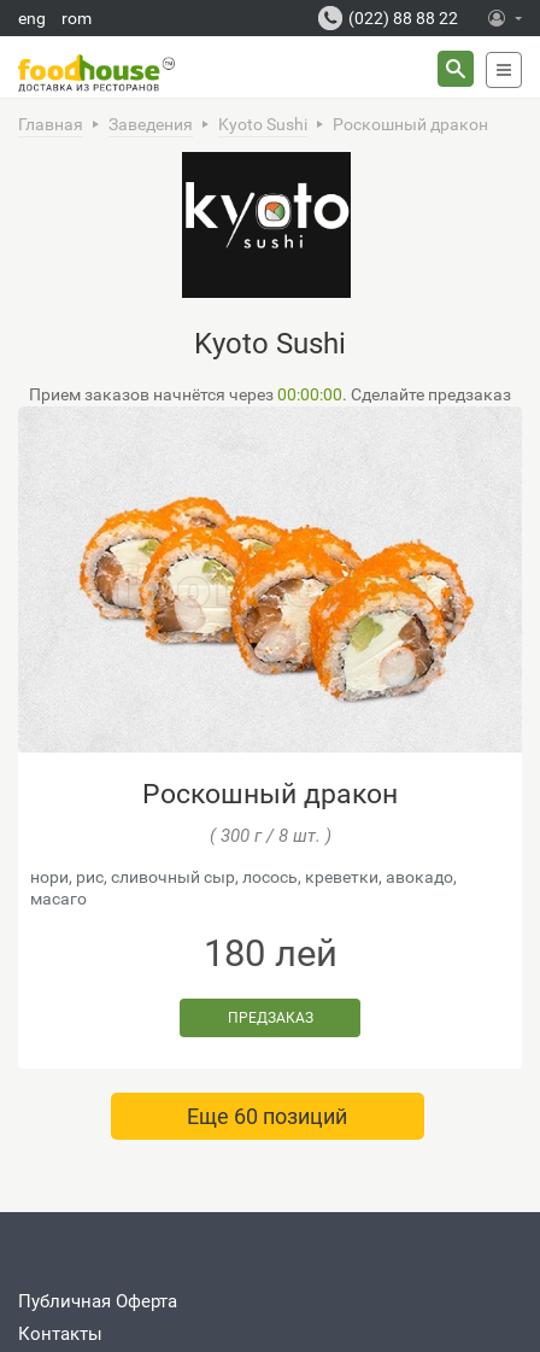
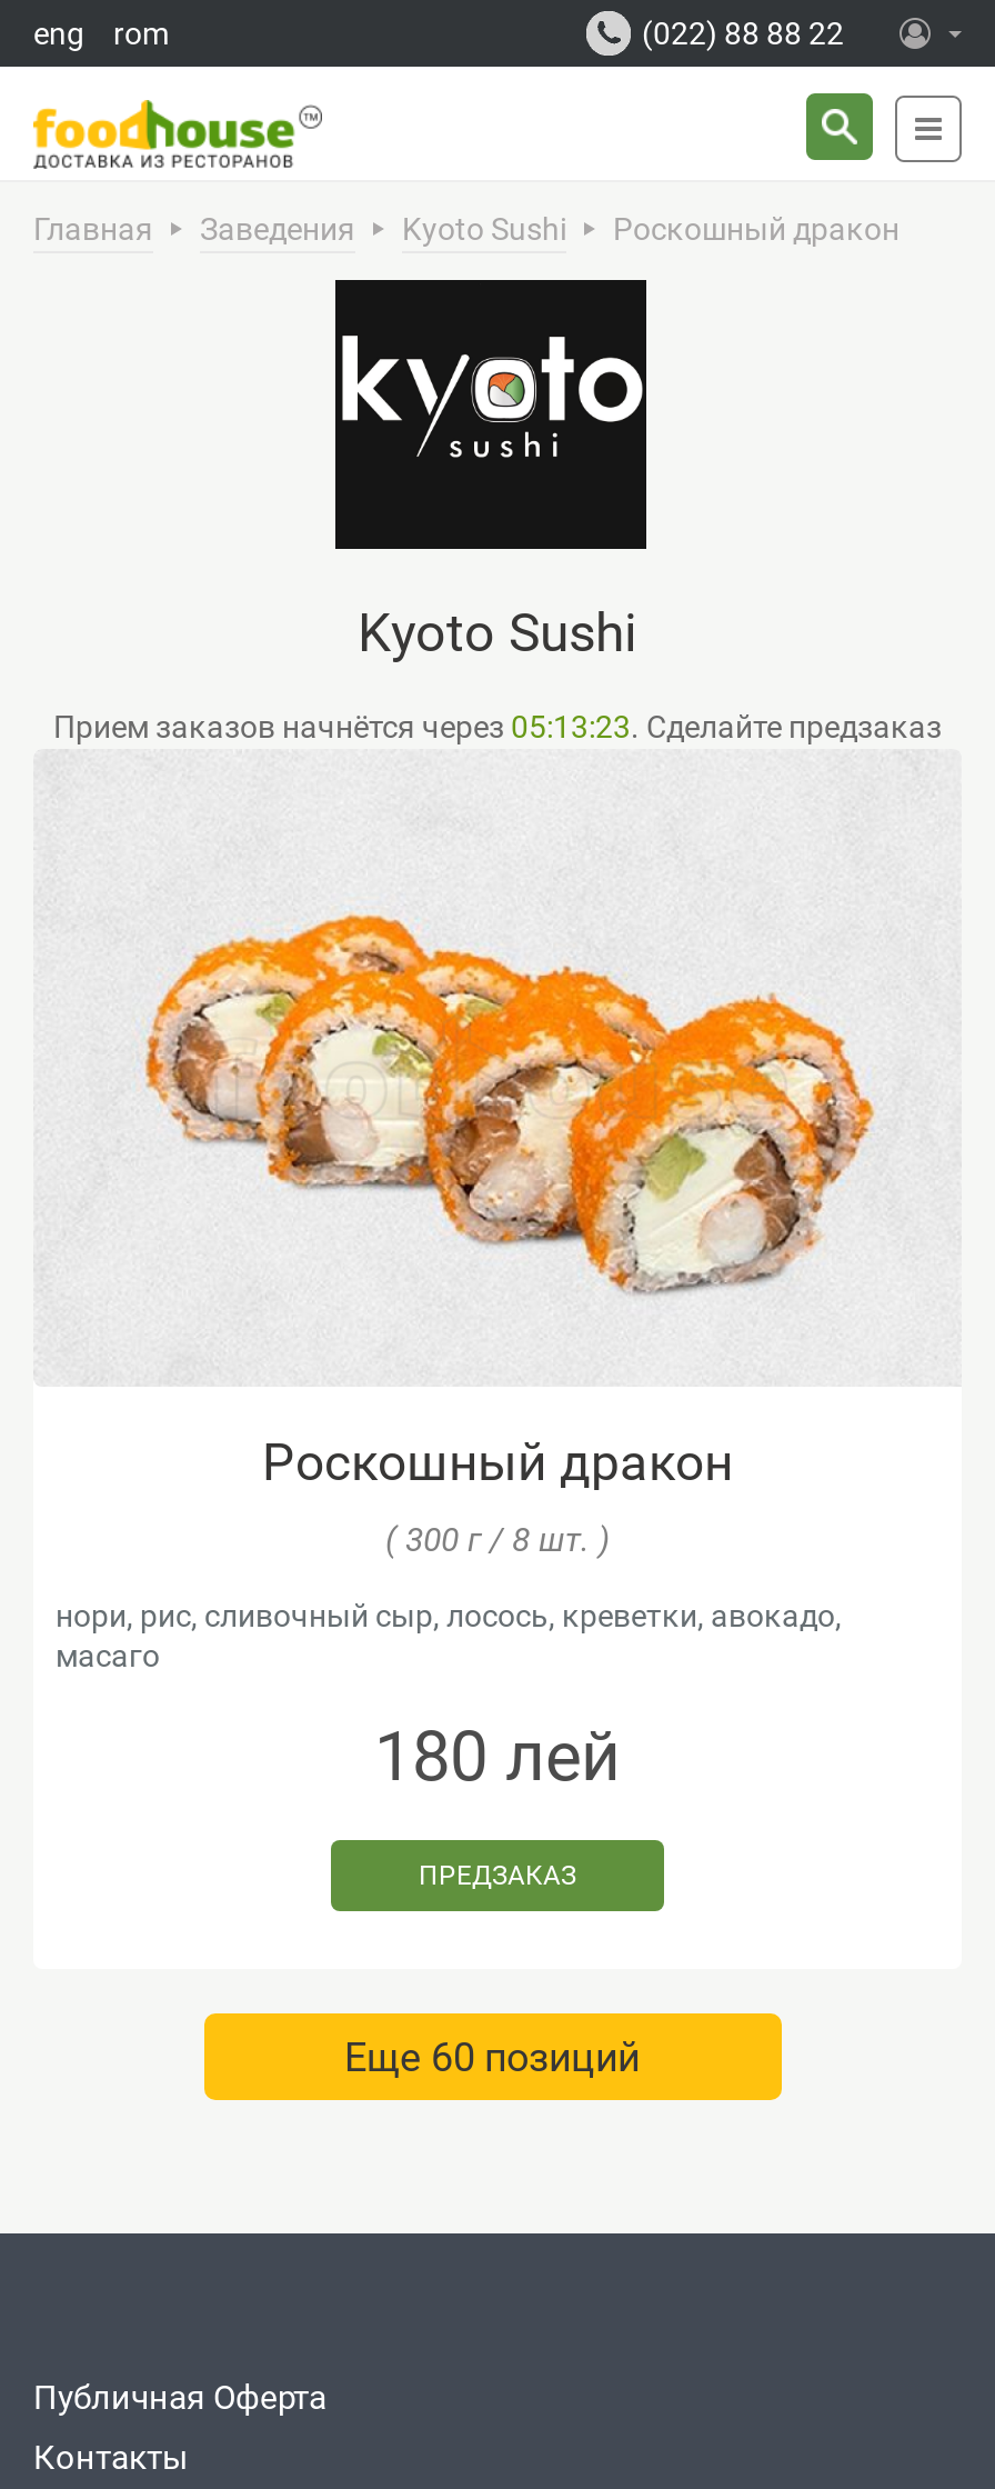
- Прием заказов начнётся через 00:00:00. Сделайте предзаказ
+ Прием заказов начнётся через 05:13:23. Сделайте предзаказ
